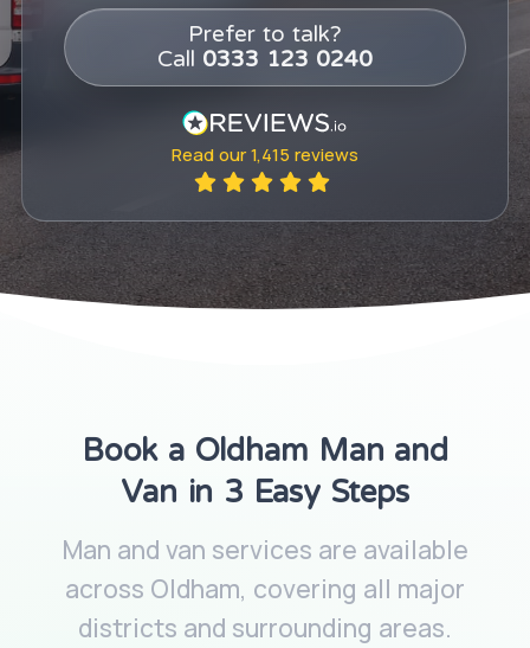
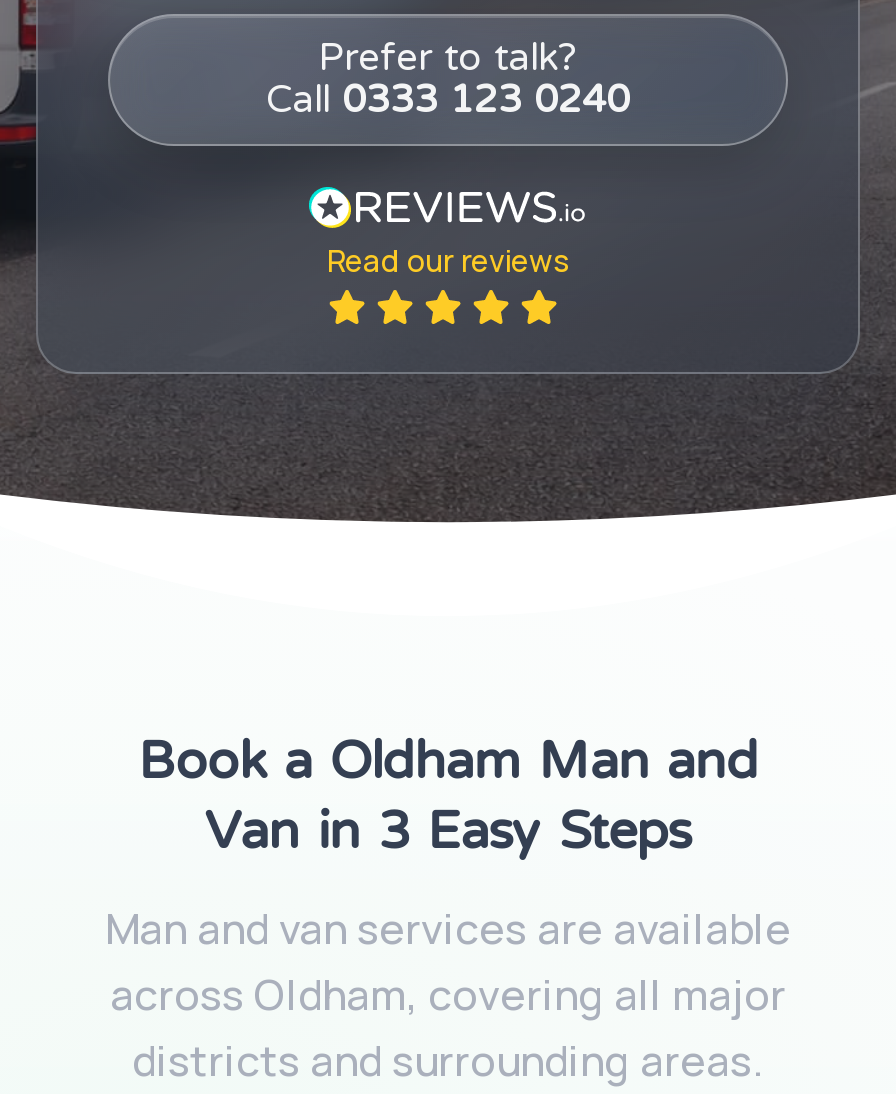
- Read our 1,415 reviews
+ Read our reviews
